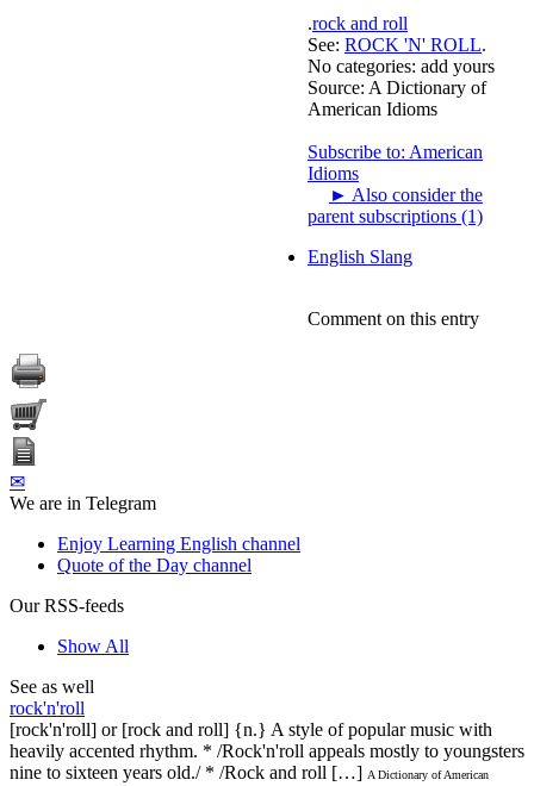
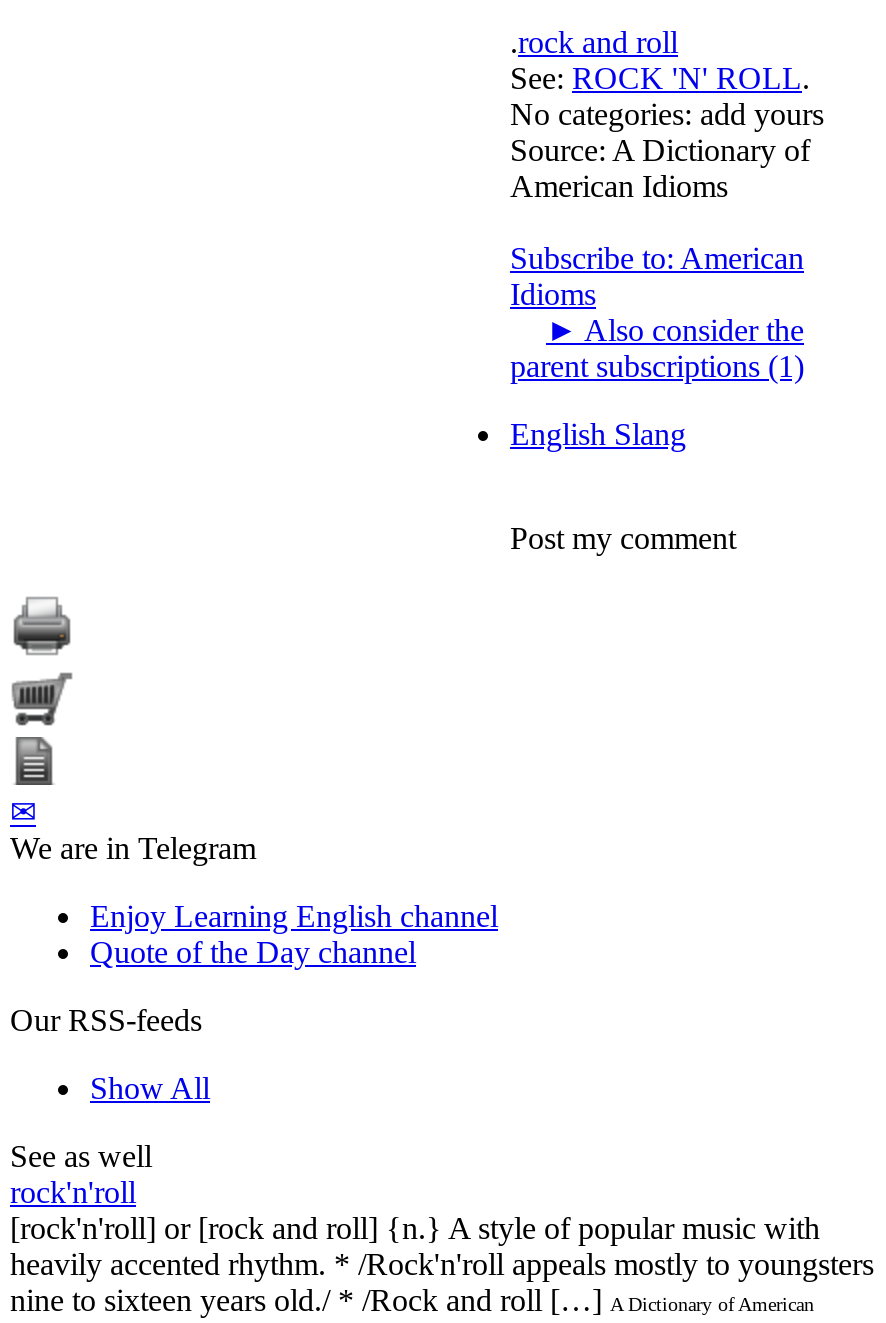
- Comment on this entry
+ Post my comment
